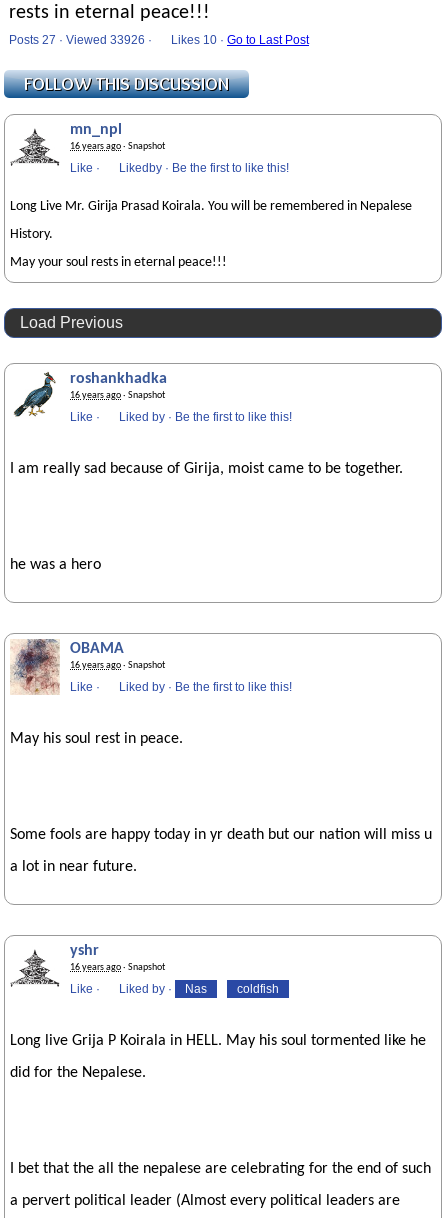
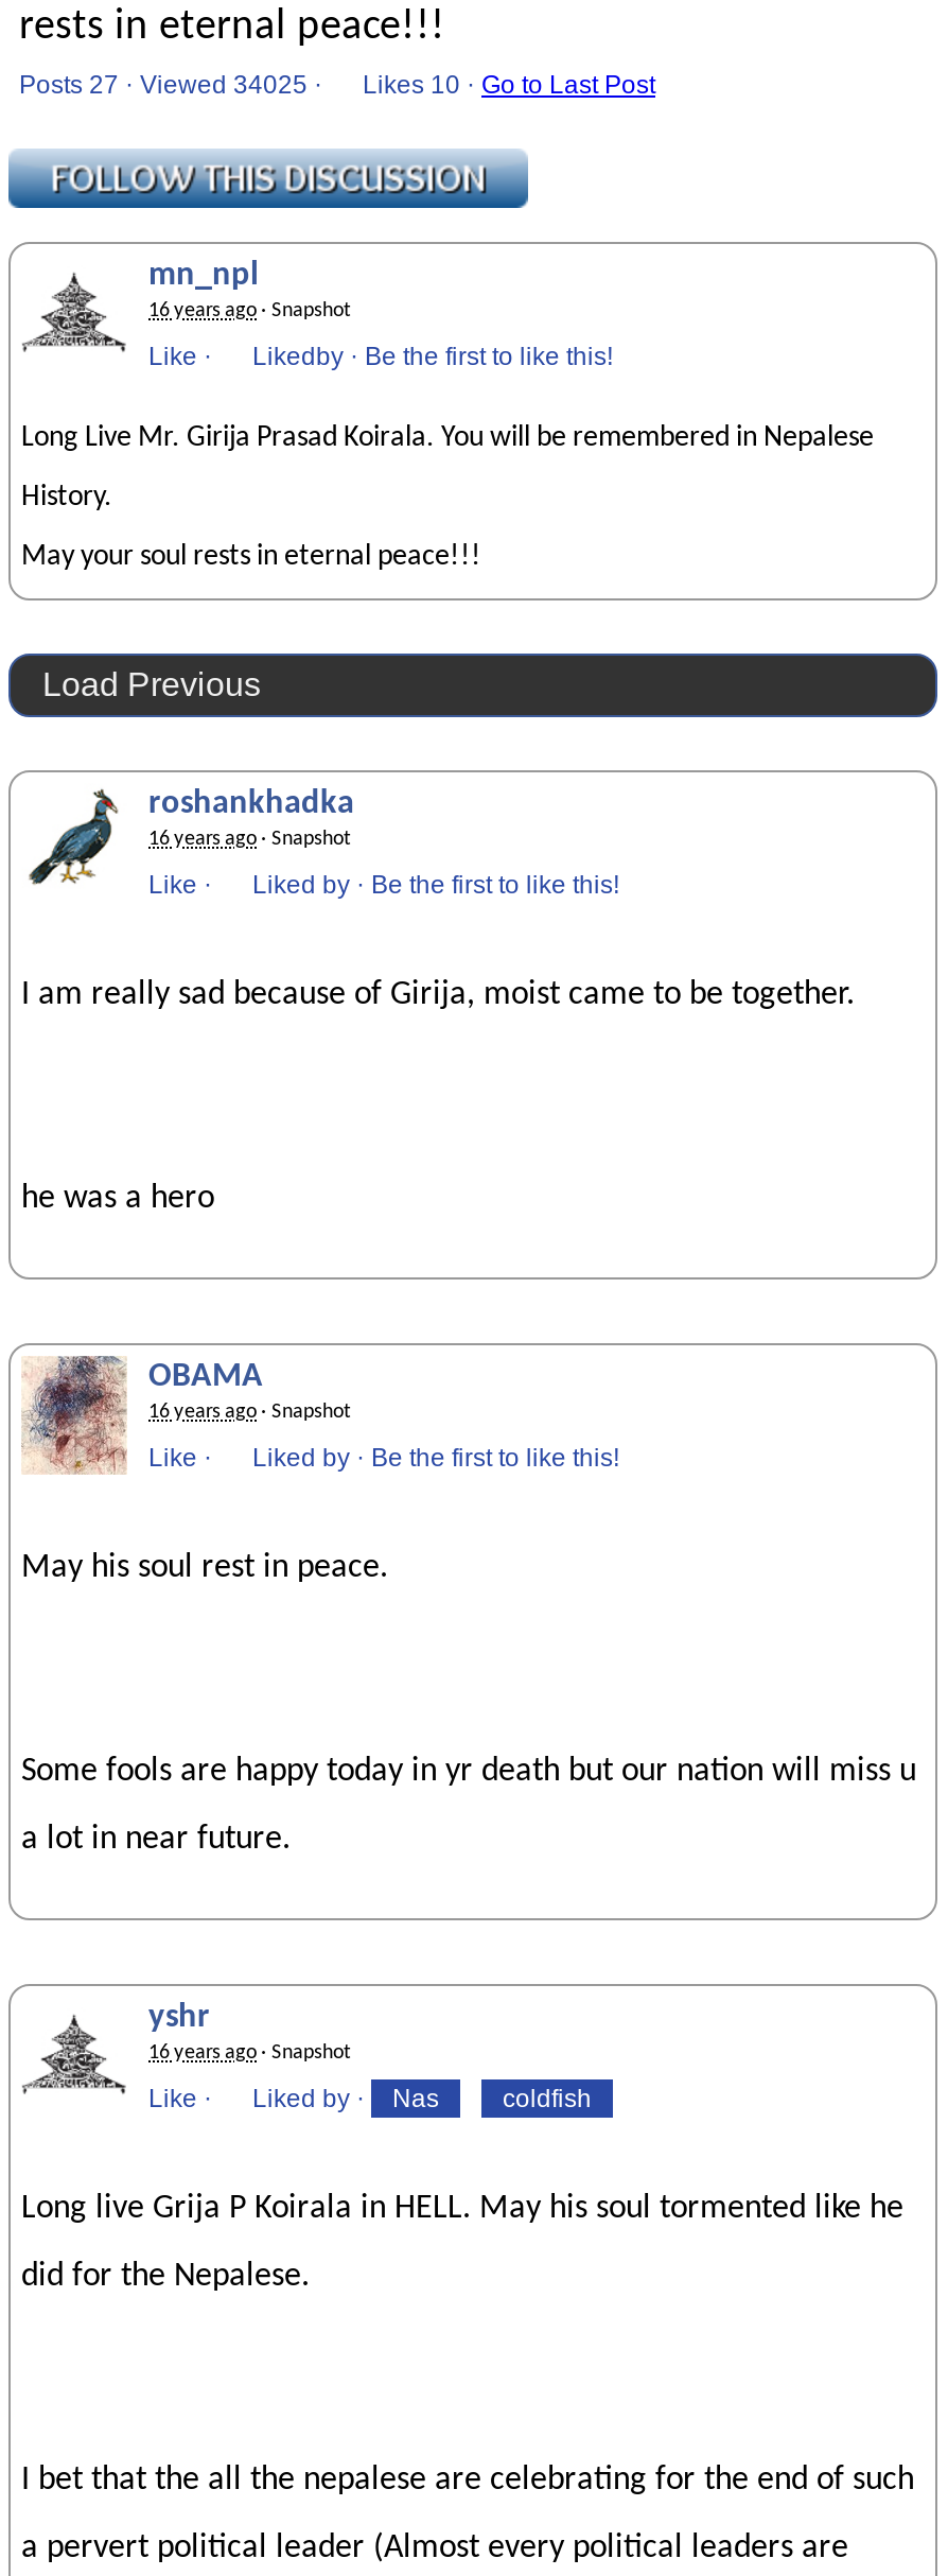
- Posts 27 · Viewed 33926 · Likes 10 · Go to Last Post
+ Posts 27 · Viewed 34025 · Likes 10 · Go to Last Post
